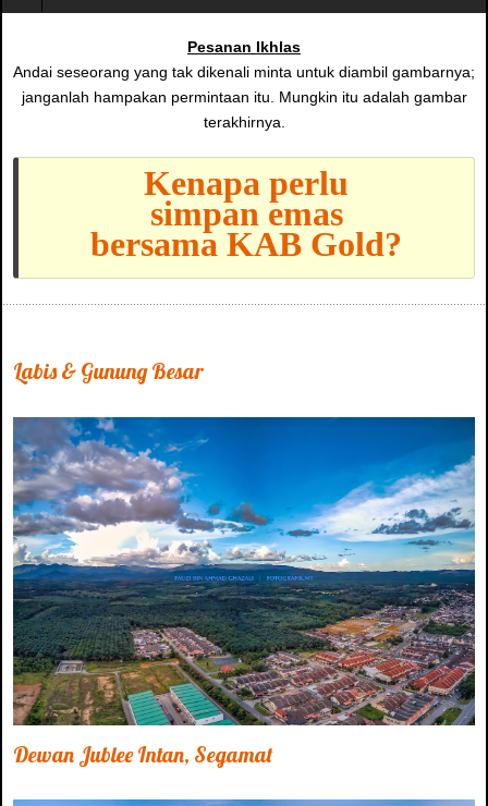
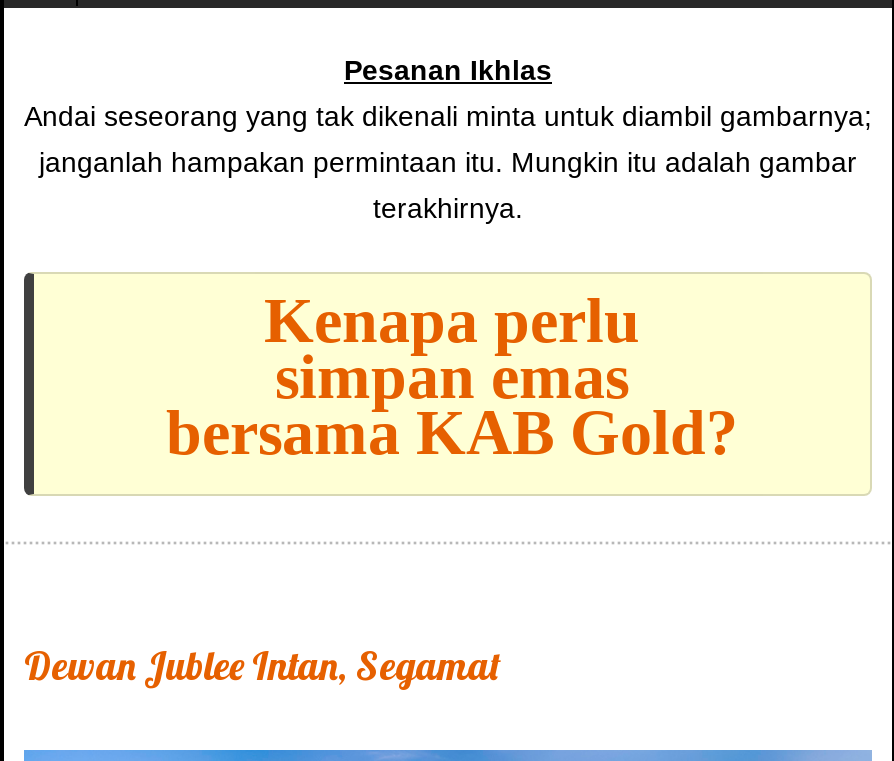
- Labis & Gunung Besar

- [image]
